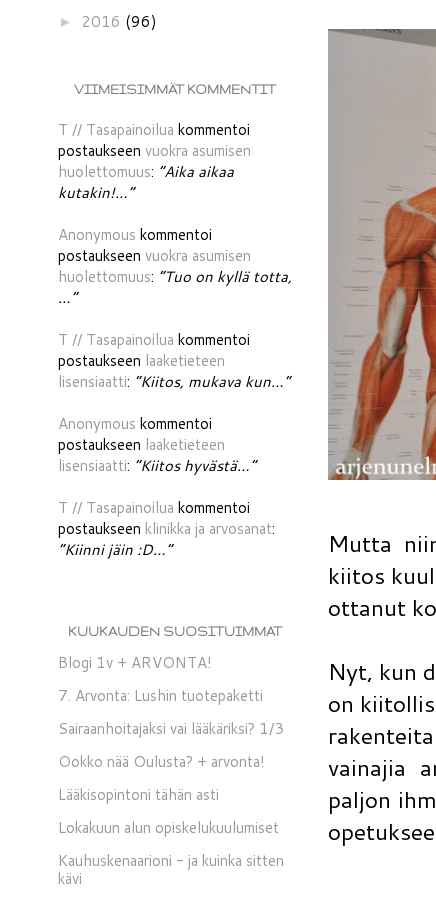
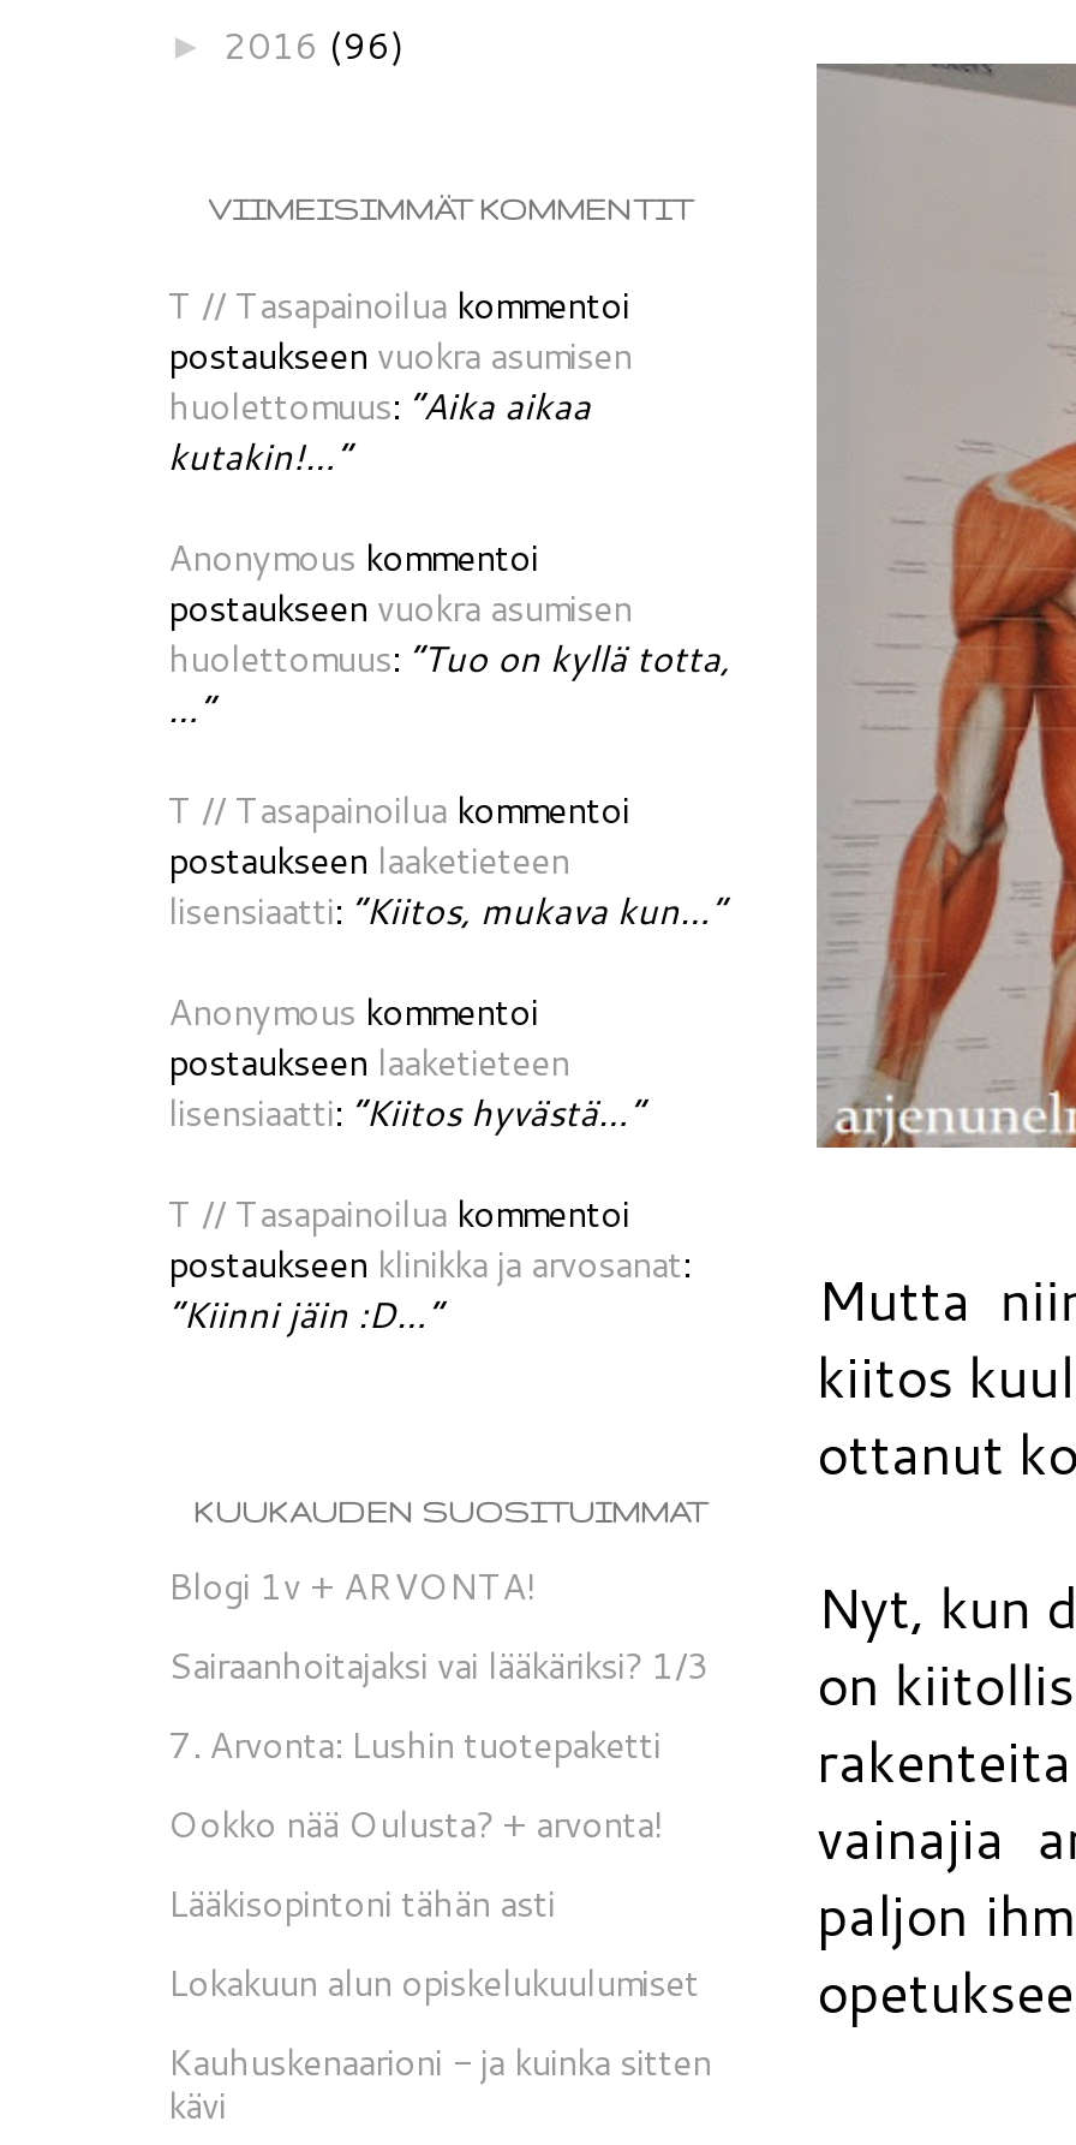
moved down: 7. Arvonta: Lushin tuotepaketti

moved up: Sairaanhoitajaksi vai lääkäriksi? 1/3
